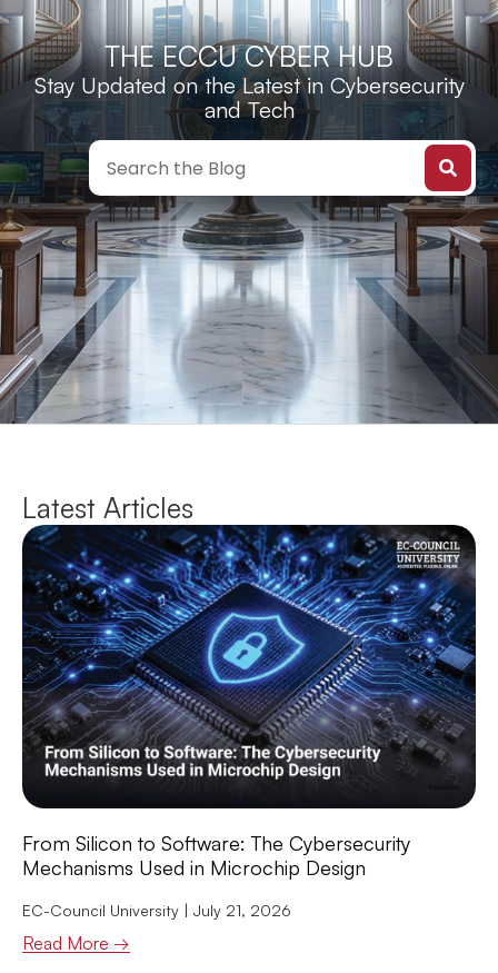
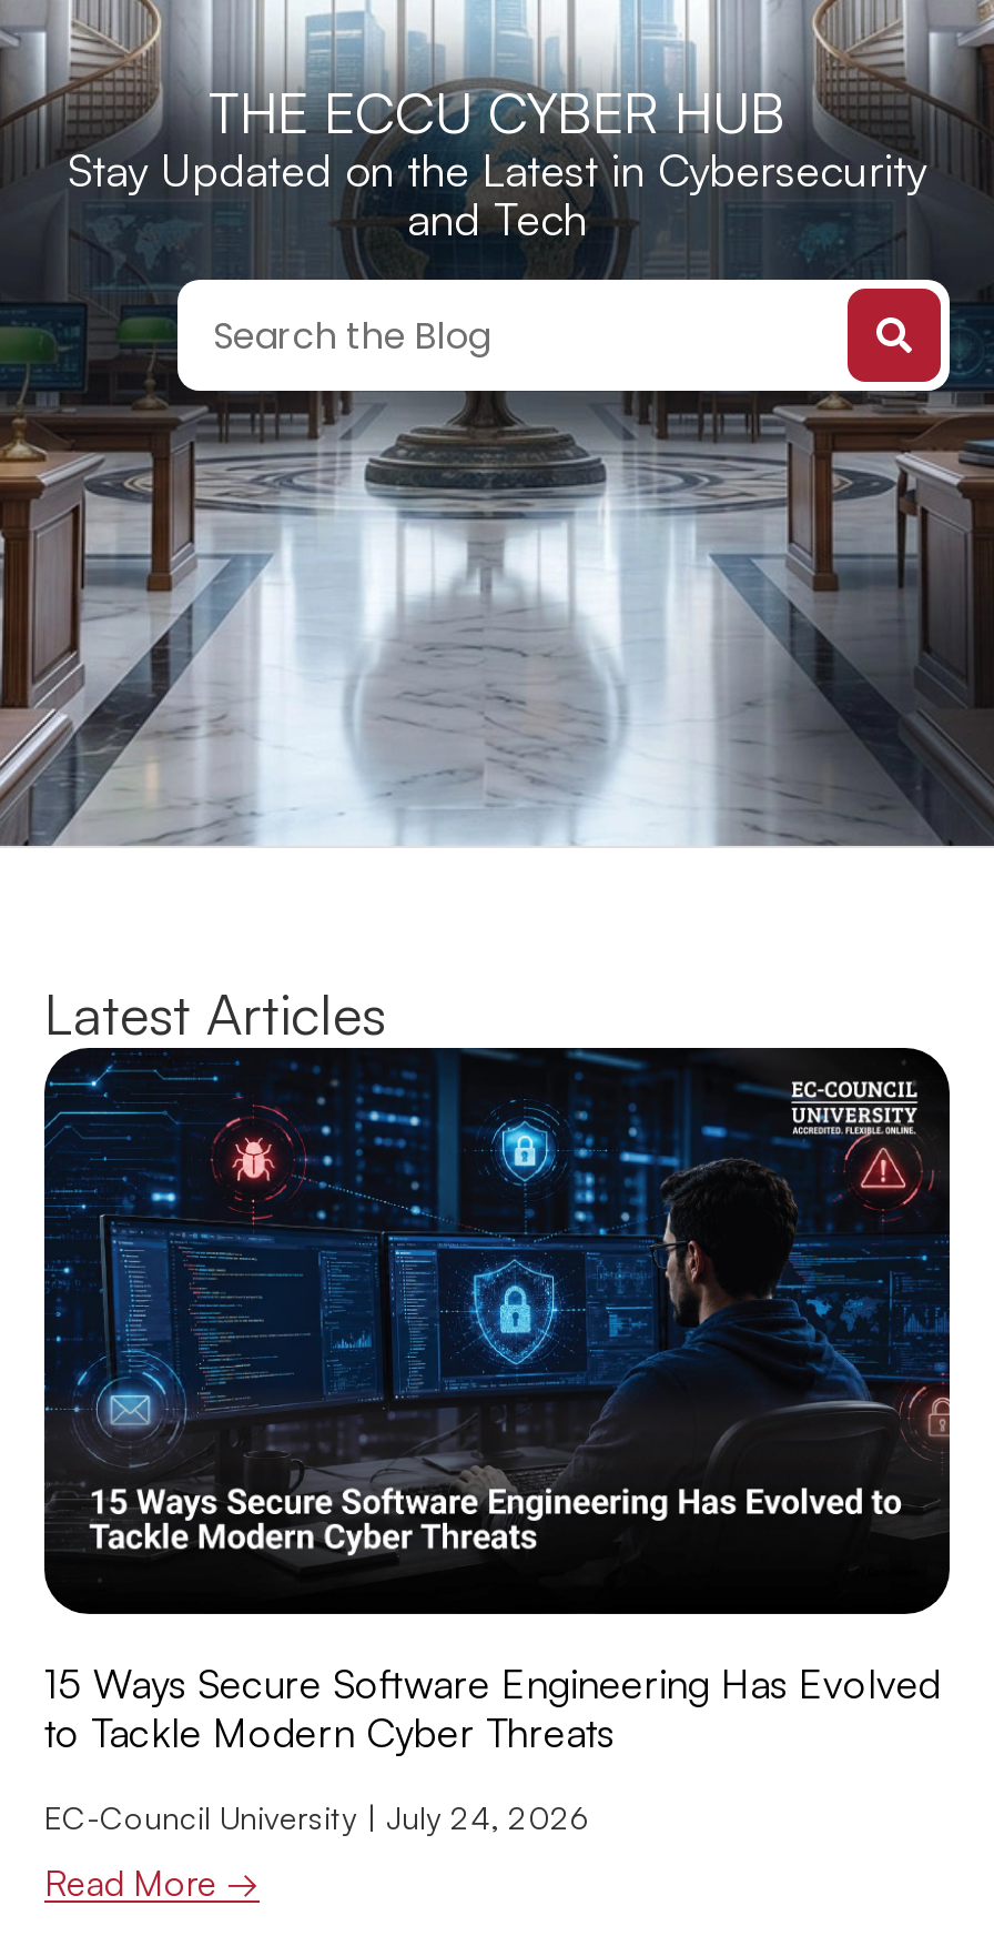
- [image]
- From Silicon to Software: The Cybersecurity
- Mechanisms Used in Microchip Design
+ [image]
+ 15 Ways Secure Software Engineering Has Evolved
+ to Tackle Modern Cyber Threats

- EC-Council University July 21, 2026
+ EC-Council University July 24, 2026
